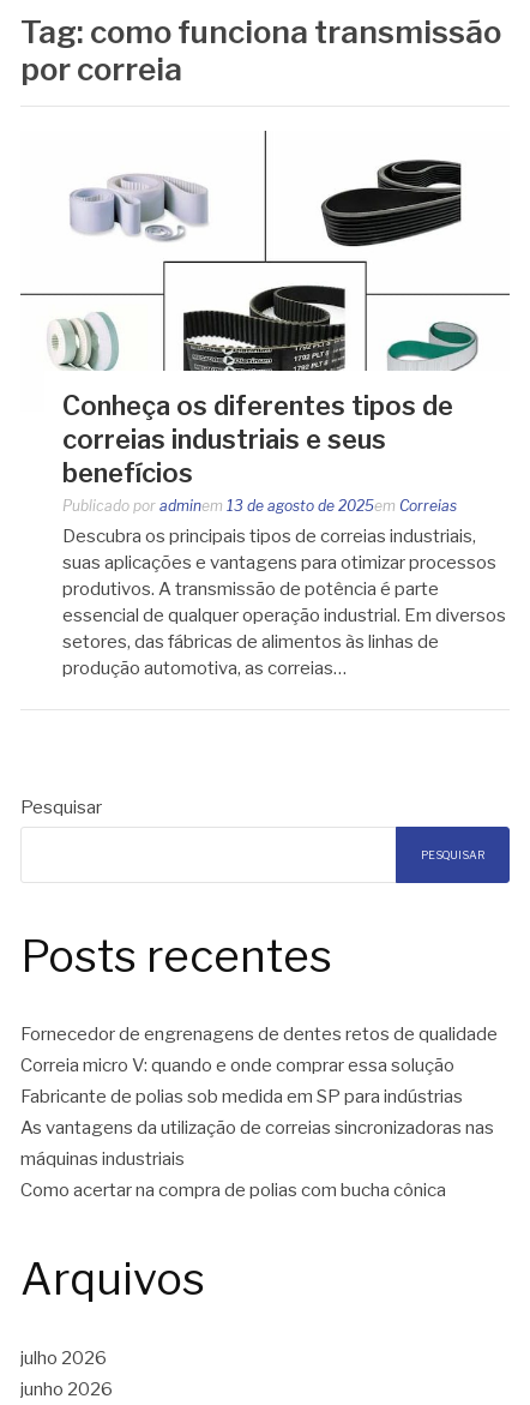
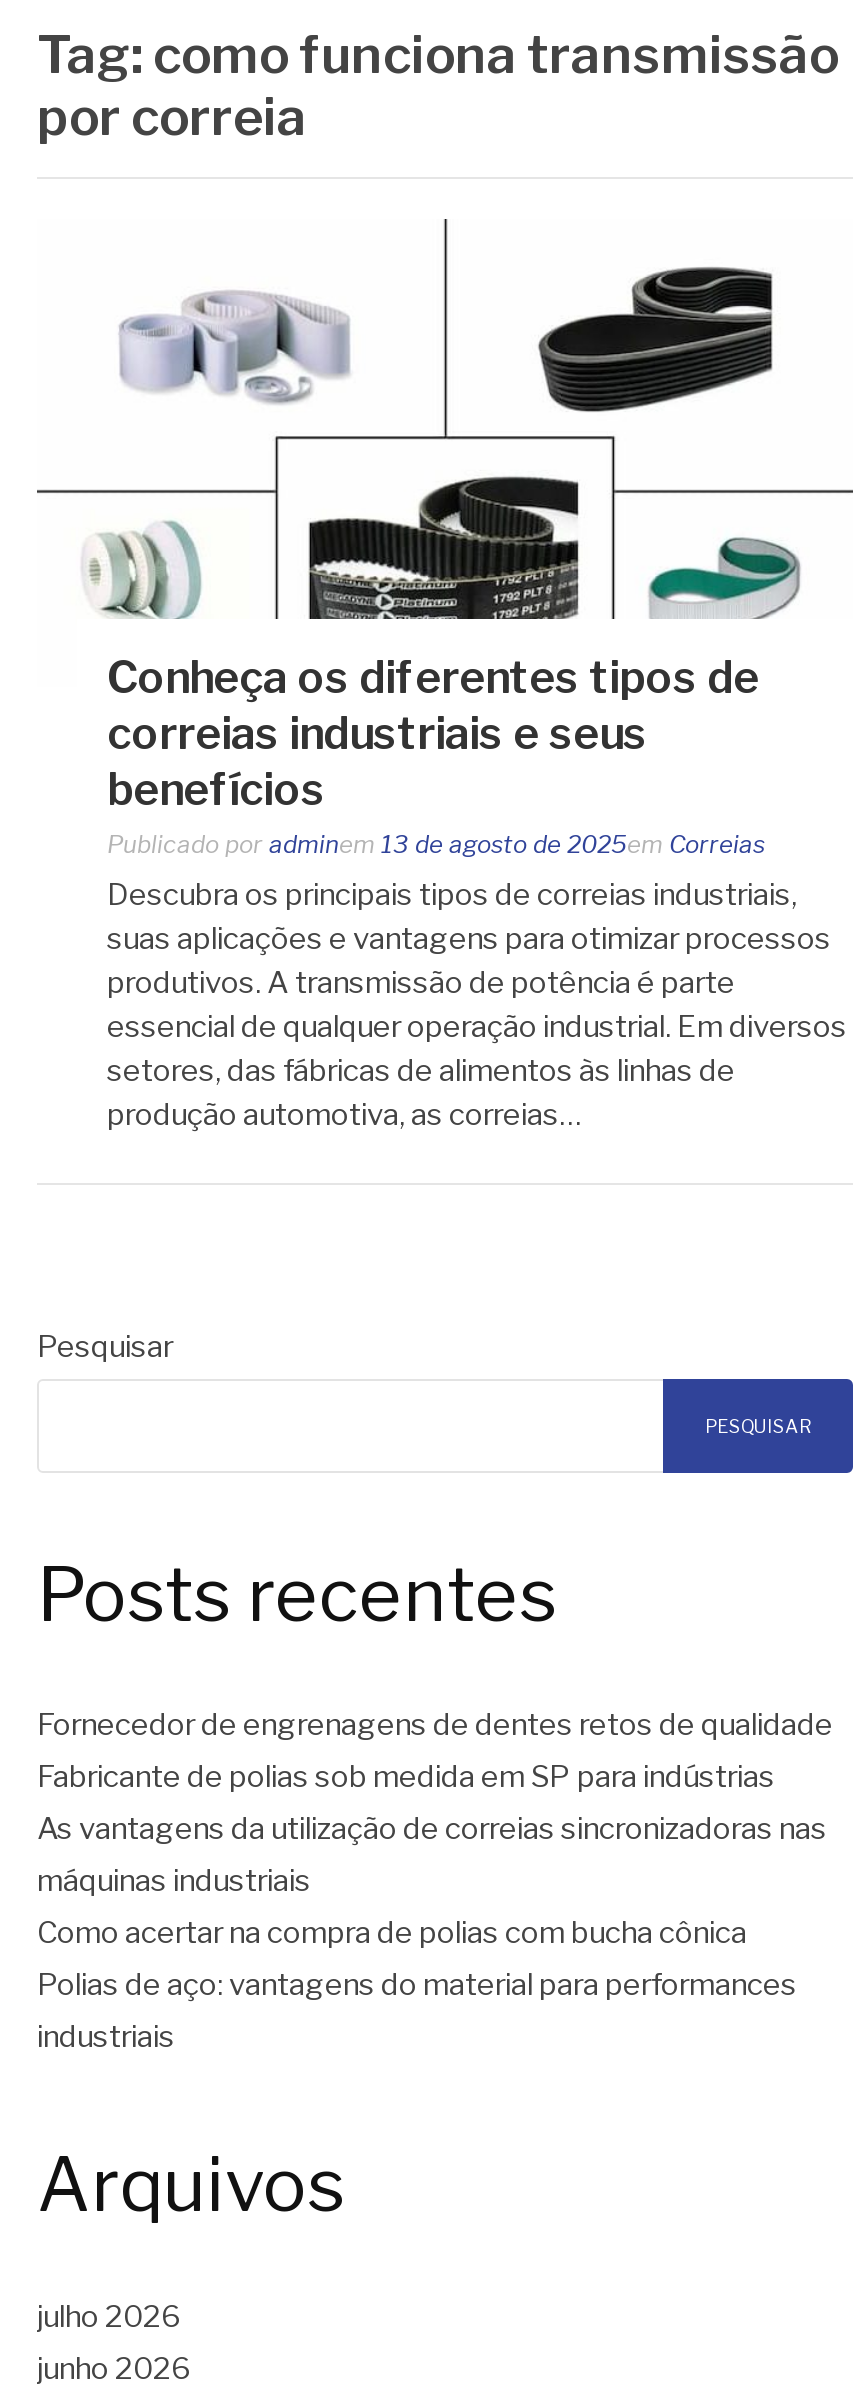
- Correia micro V: quando e onde comprar essa solução

moved up: Fabricante de polias sob medida em SP para indústrias | As vantagens da utilização de correias sincronizadoras nas | máquinas industriais | Como acertar na compra de polias com bucha cônica

+ Polias de aço: vantagens do material para performances
+ industriais
